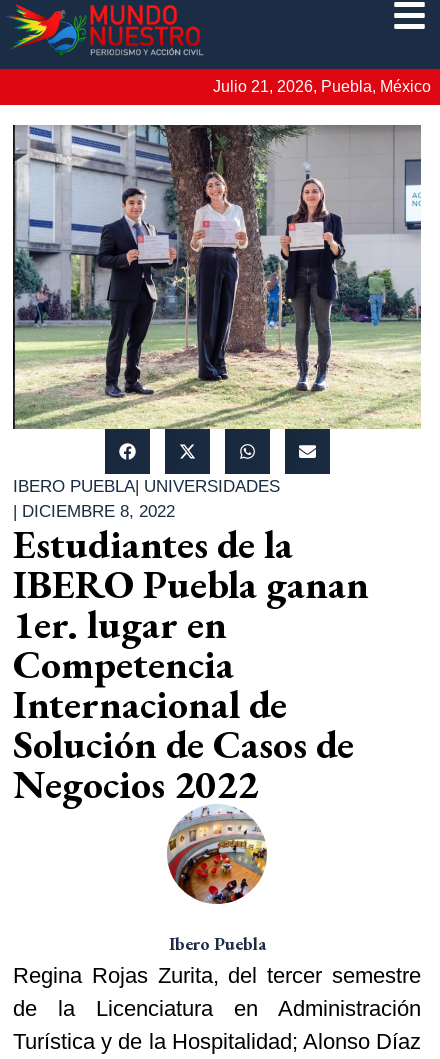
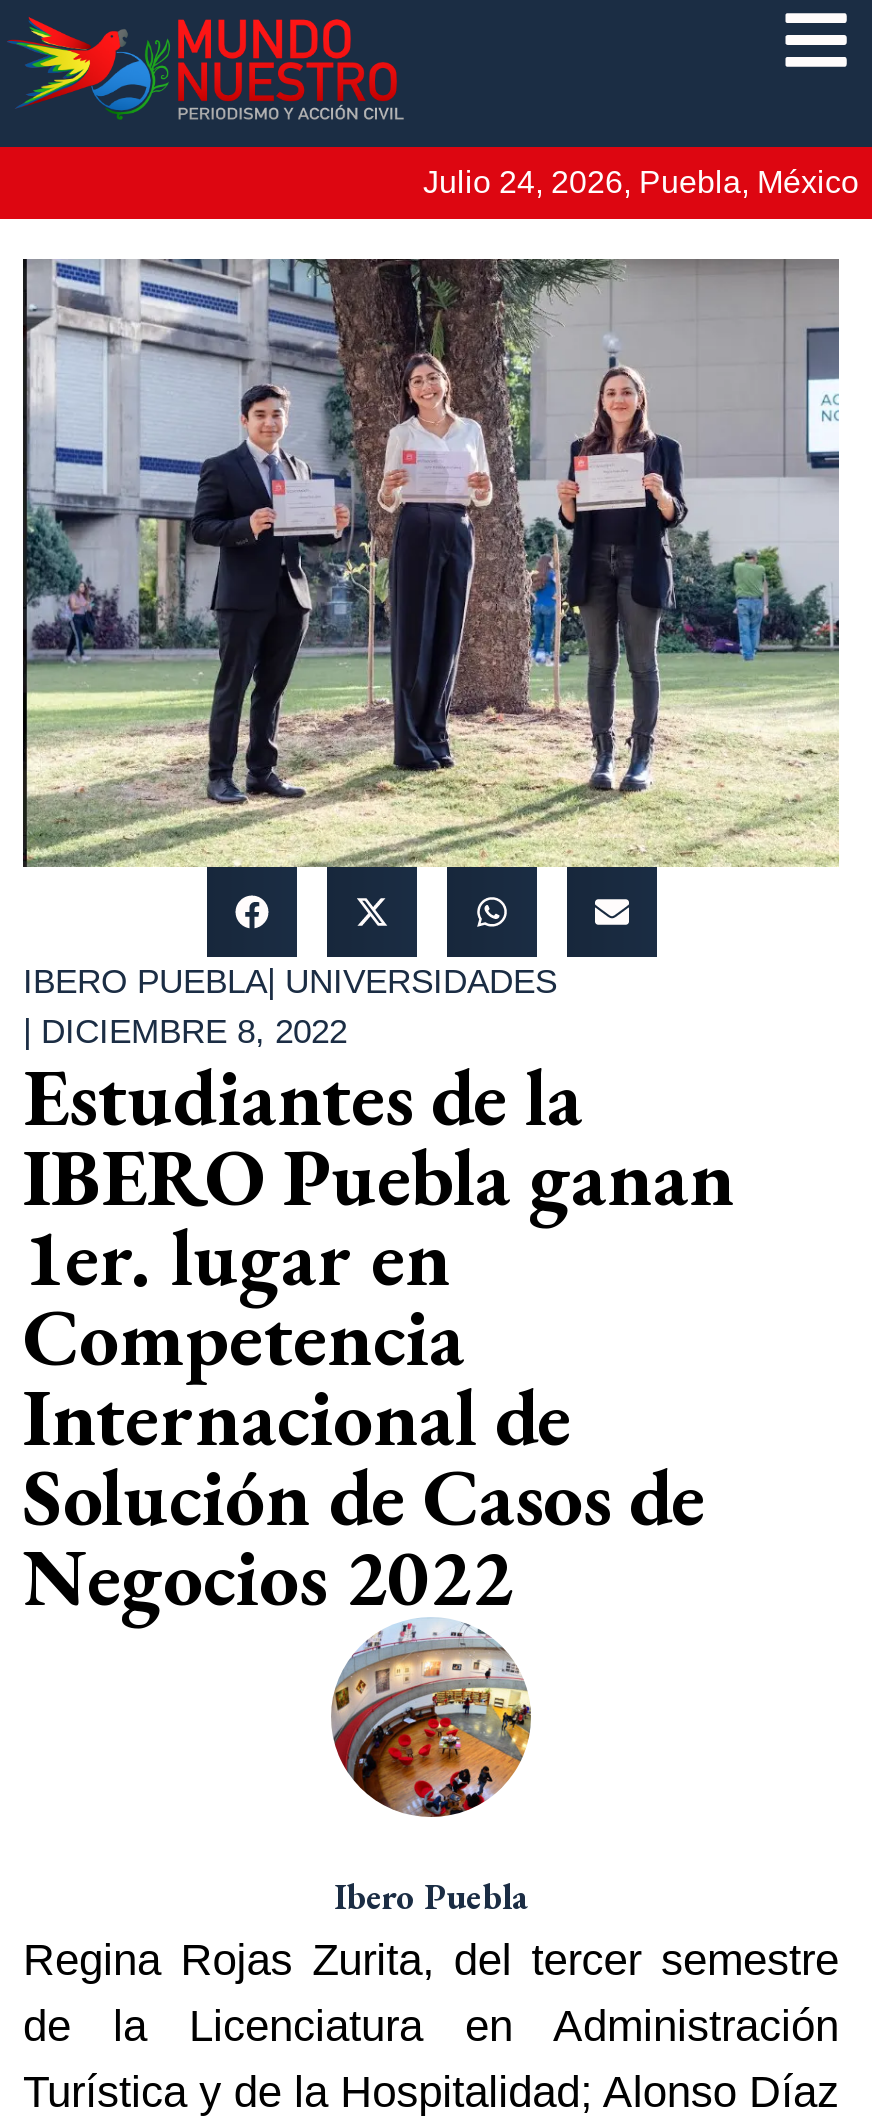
- Julio 21, 2026, Puebla, México
+ Julio 24, 2026, Puebla, México
